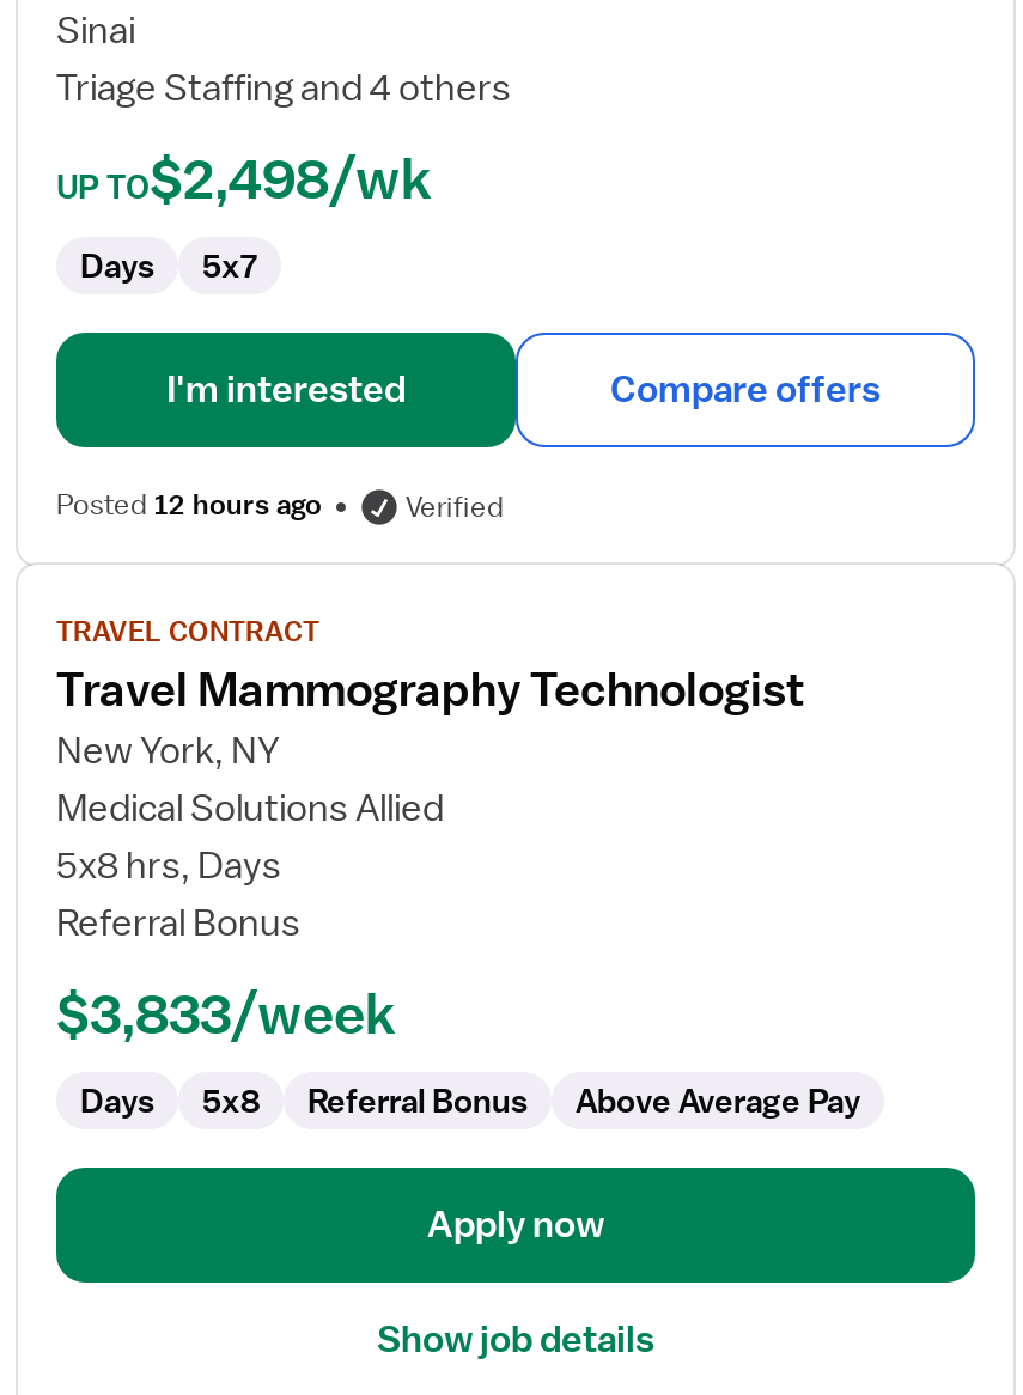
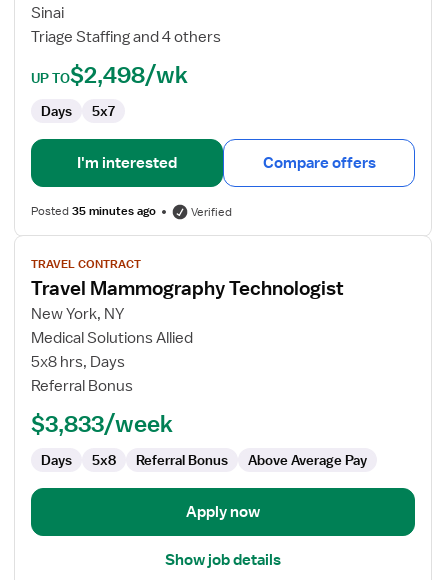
- Posted 12 hours ago
+ Posted 35 minutes ago
